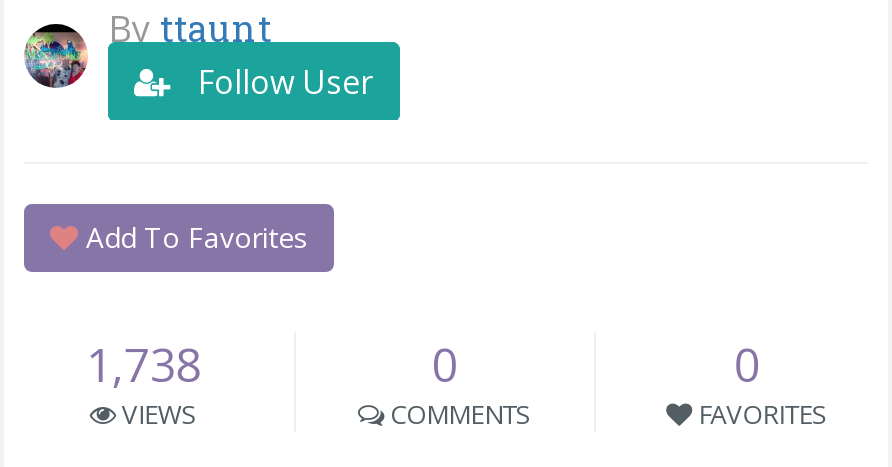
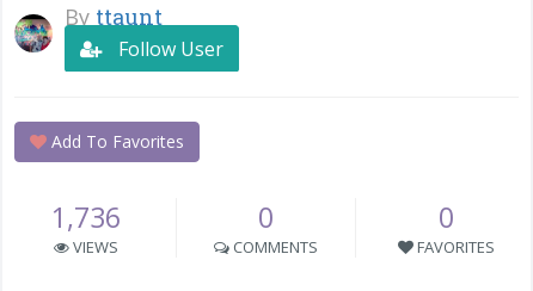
- 1,738
+ 1,736
